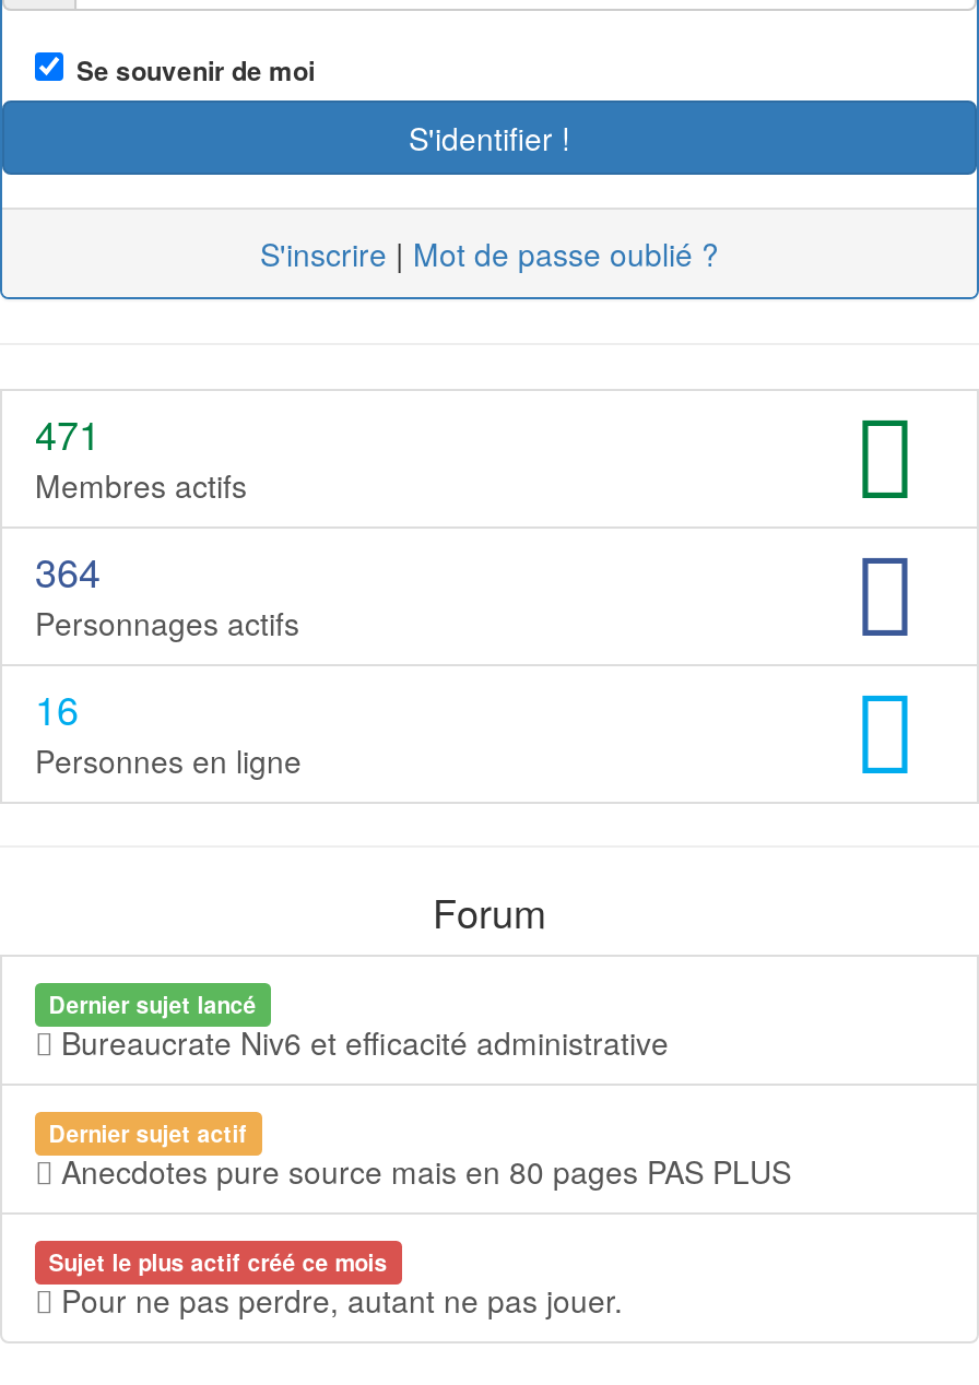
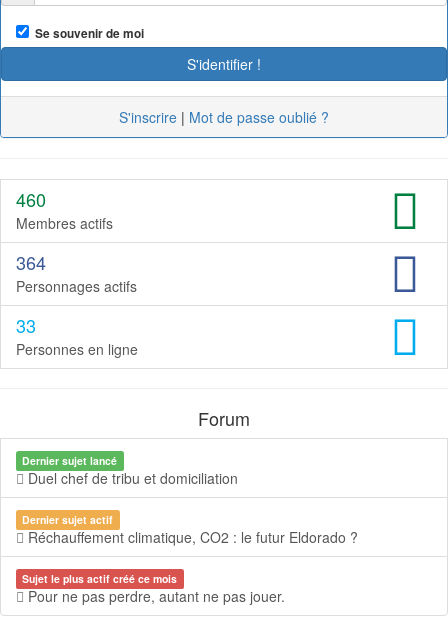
- 471
+ 460

- 16
+ 33

- Bureaucrate Niv6 et efficacité administrative
+ Duel chef de tribu et domiciliation

- Anecdotes pure source mais en 80 pages PAS PLUS
+ Réchauffement climatique, CO2 : le futur Eldorado ?
